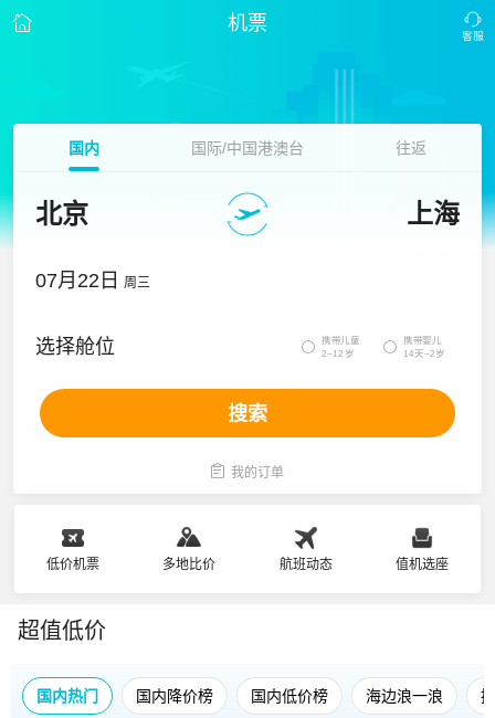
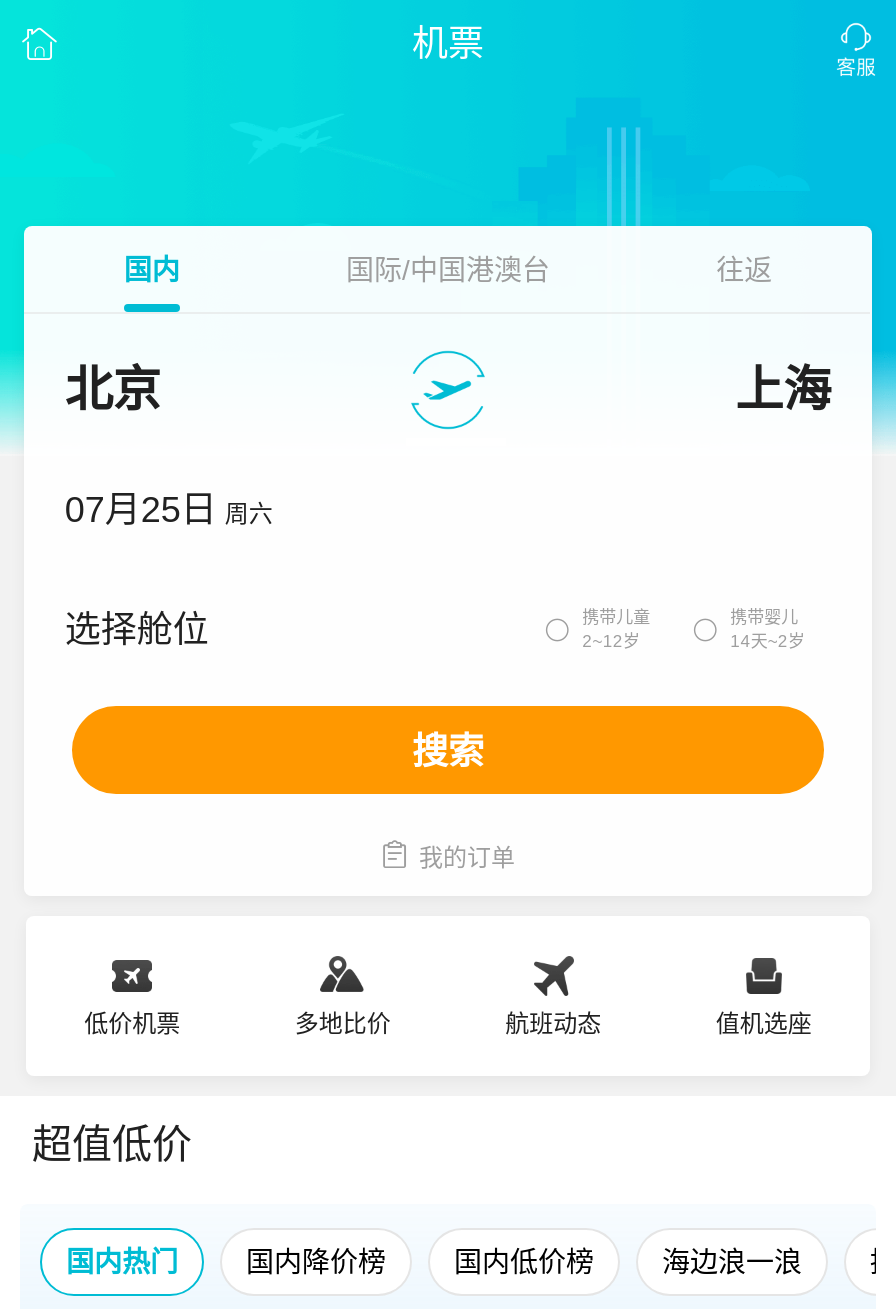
- 07月22日 周三
+ 07月25日 周六
